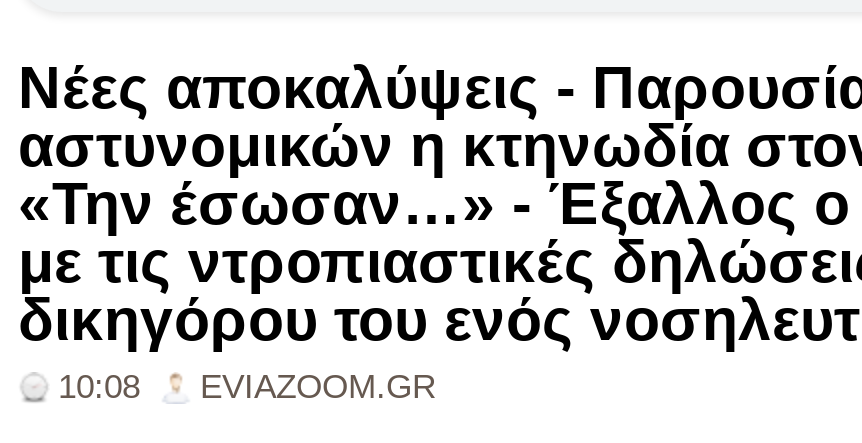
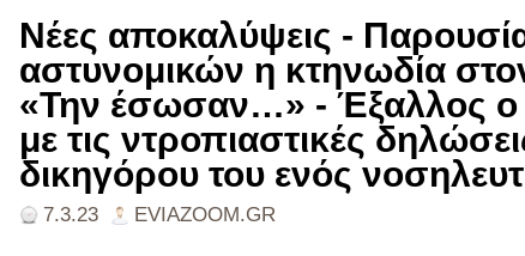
- 10:08 EVIAZOOM.GR
+ 7.3.23 EVIAZOOM.GR
